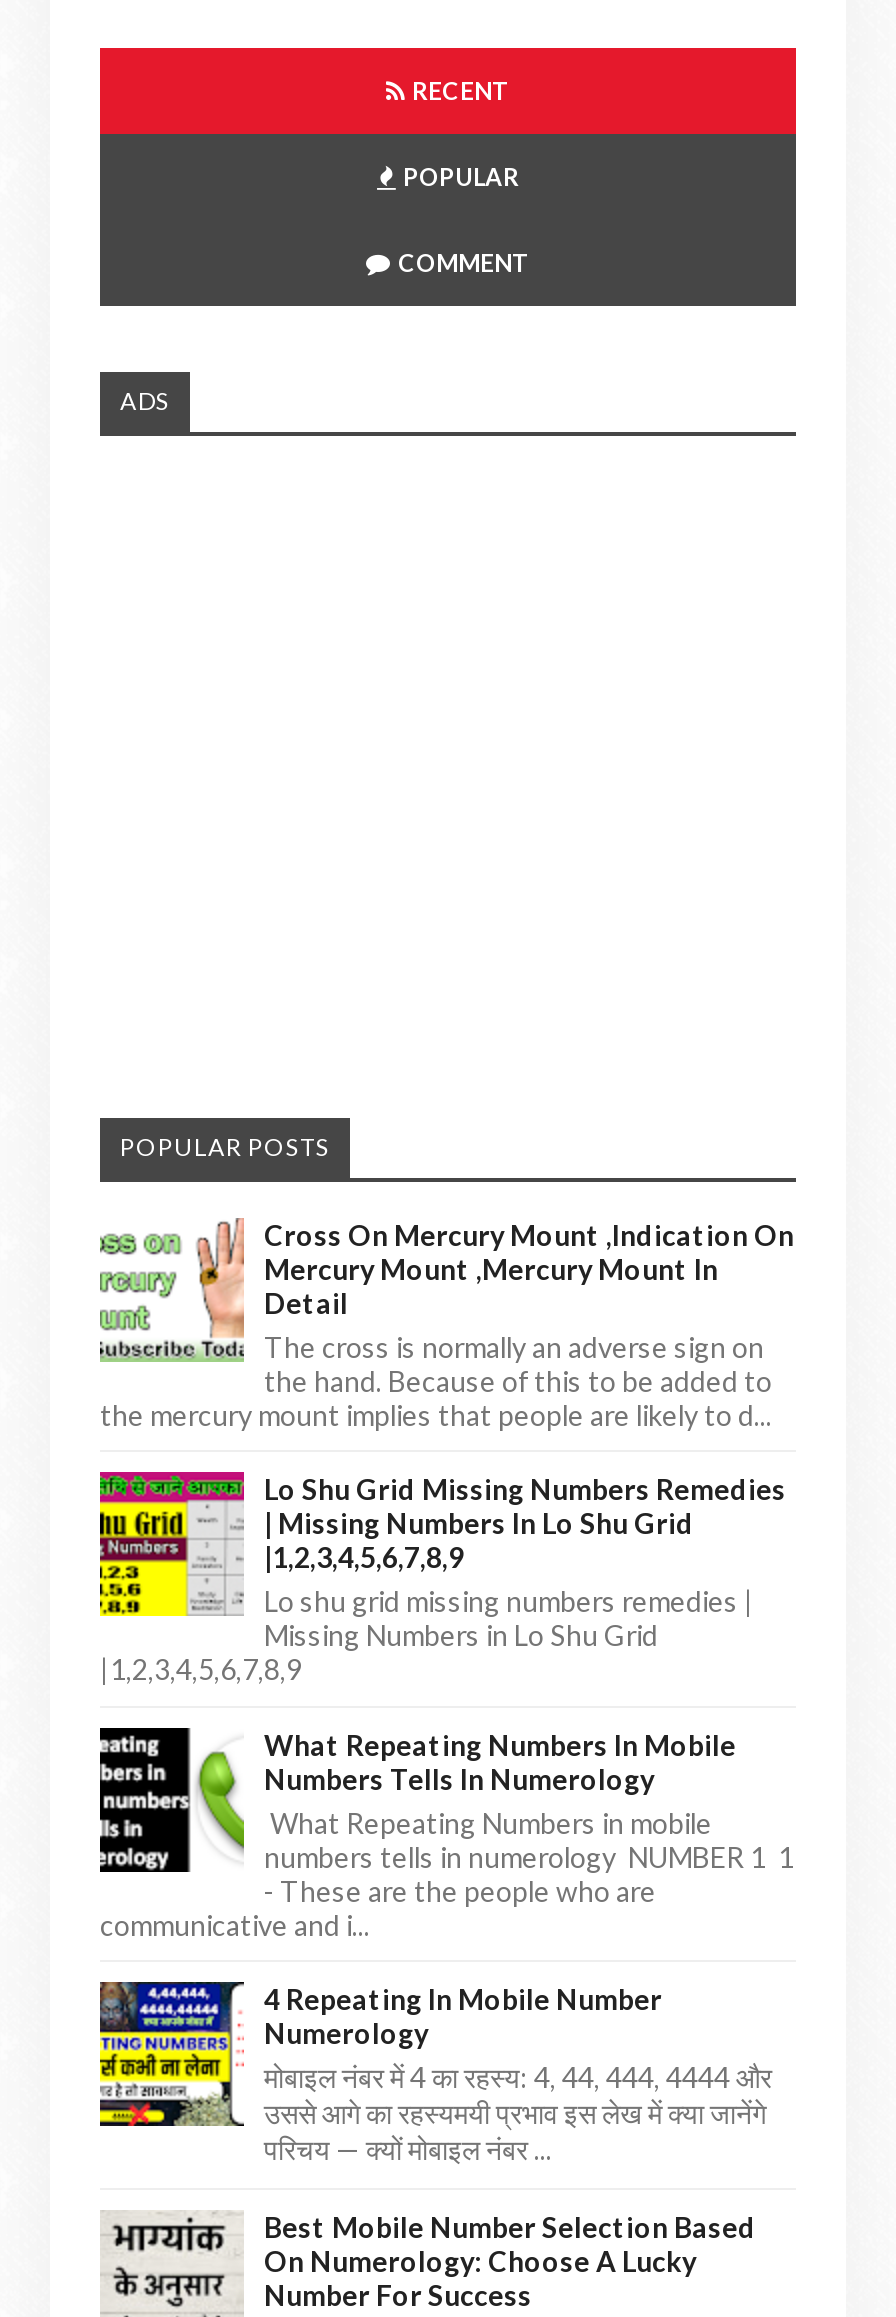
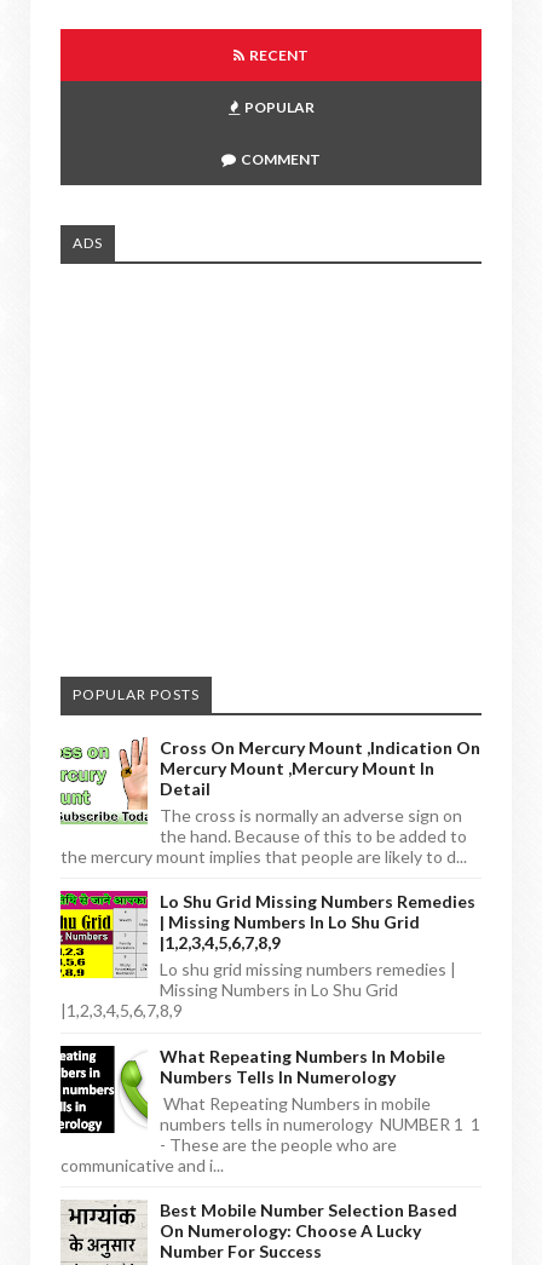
- [image]
- 4 Repeating In Mobile Number
- Numerology
- मोबाइल नंबर में 4 का रहस्य: 4, 44, 444, 4444 और
- उससे आगे का रहस्यमयी प्रभाव इस लेख में क्या जानेंगे
- परिचय — क्यों मोबाइल नंबर ...
